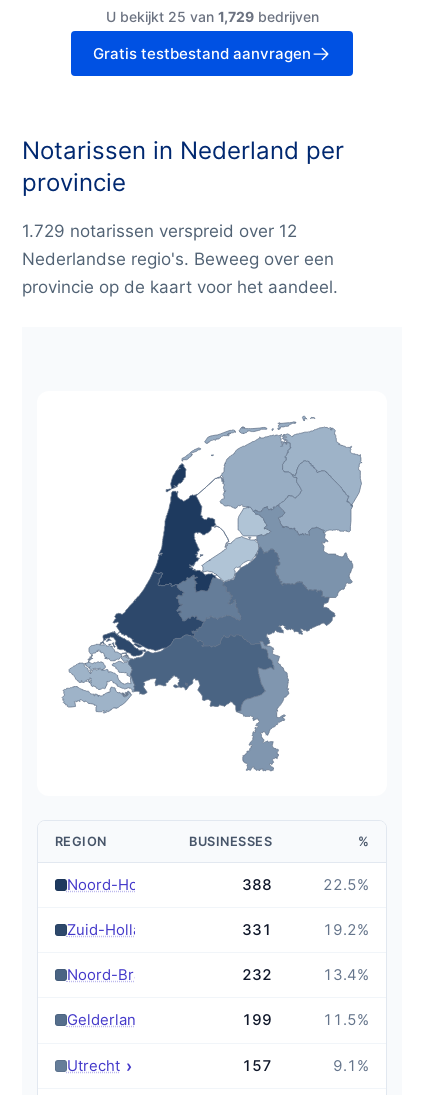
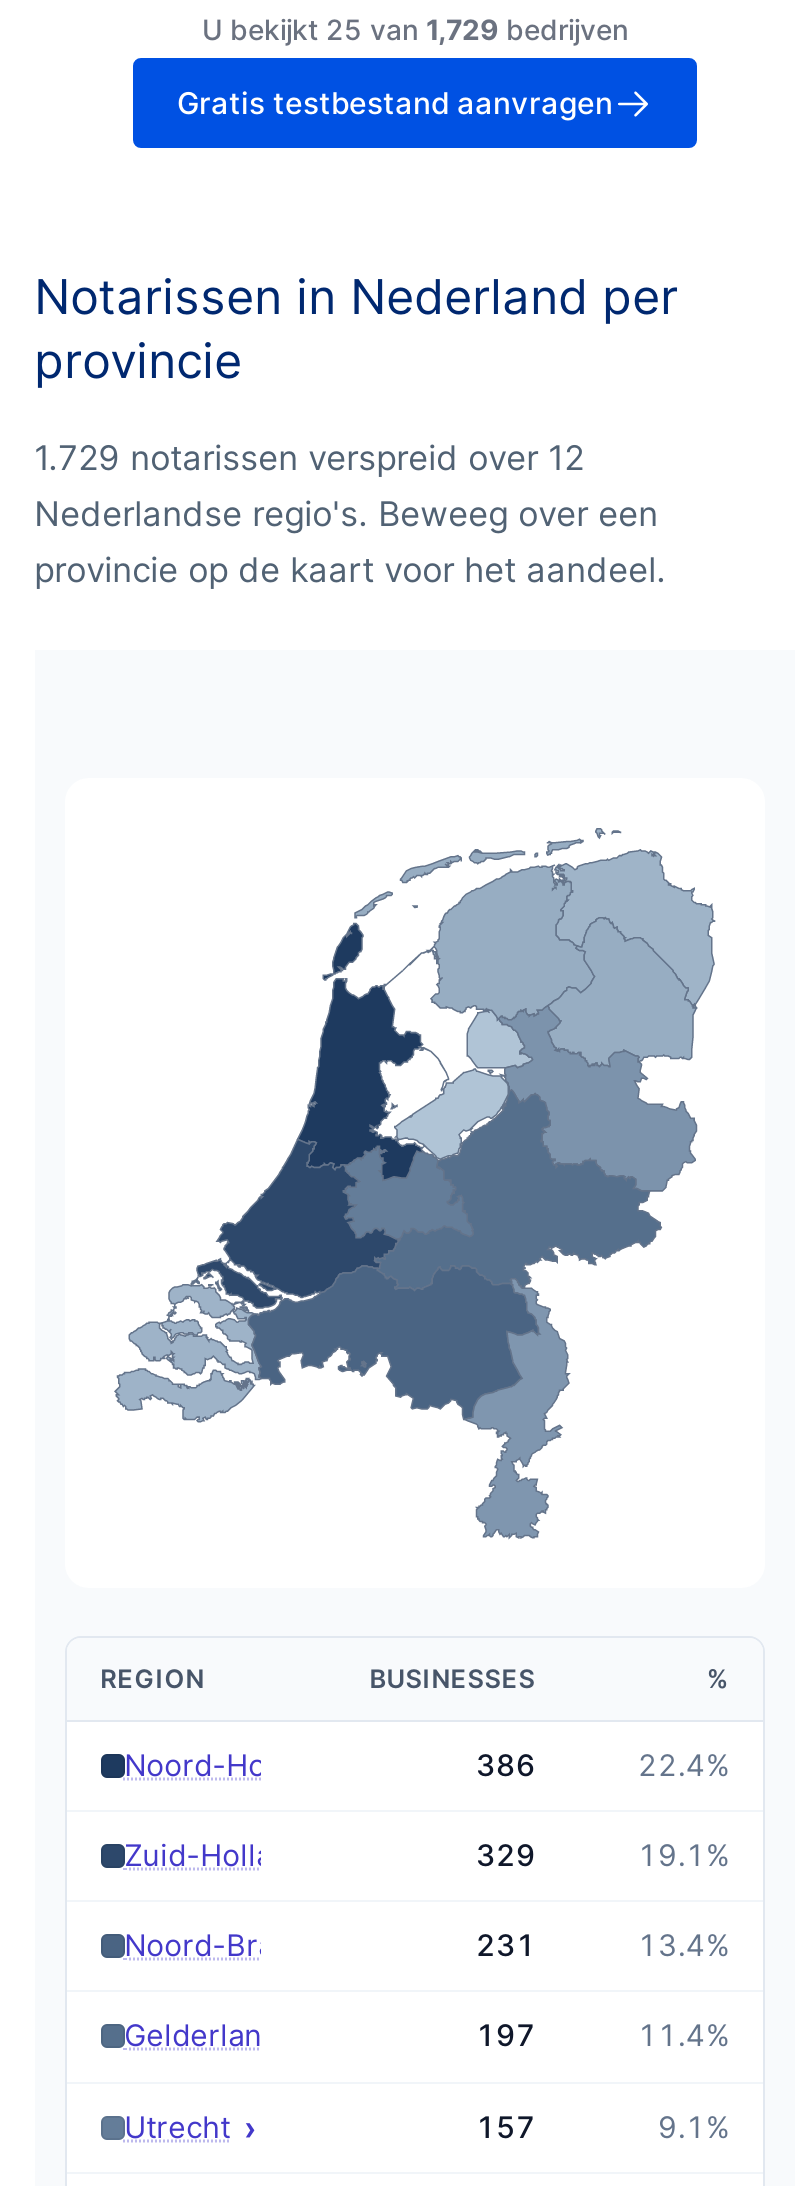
- 388
+ 386

- 22.5%
+ 22.4%

- 331
+ 329

- 19.2%
+ 19.1%

- 232
+ 231

- 199
+ 197

- 11.5%
+ 11.4%
